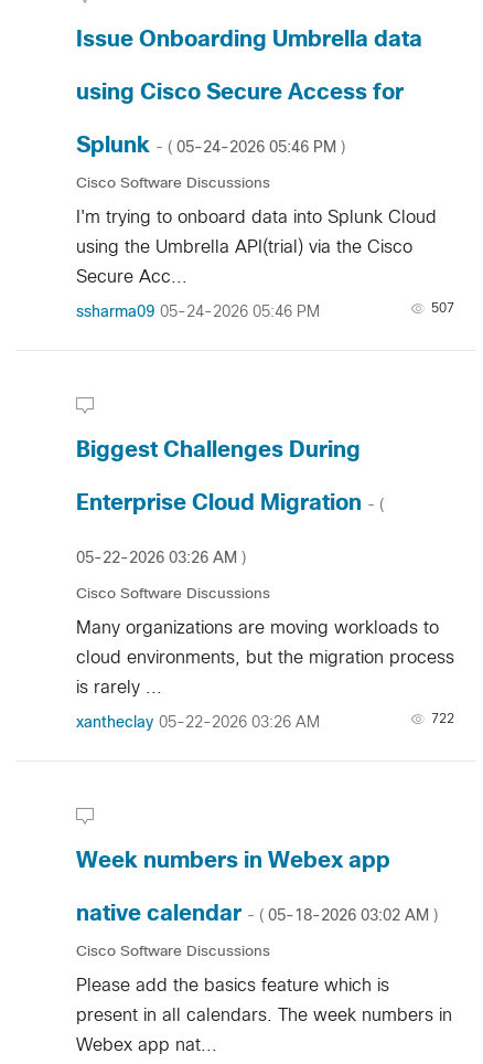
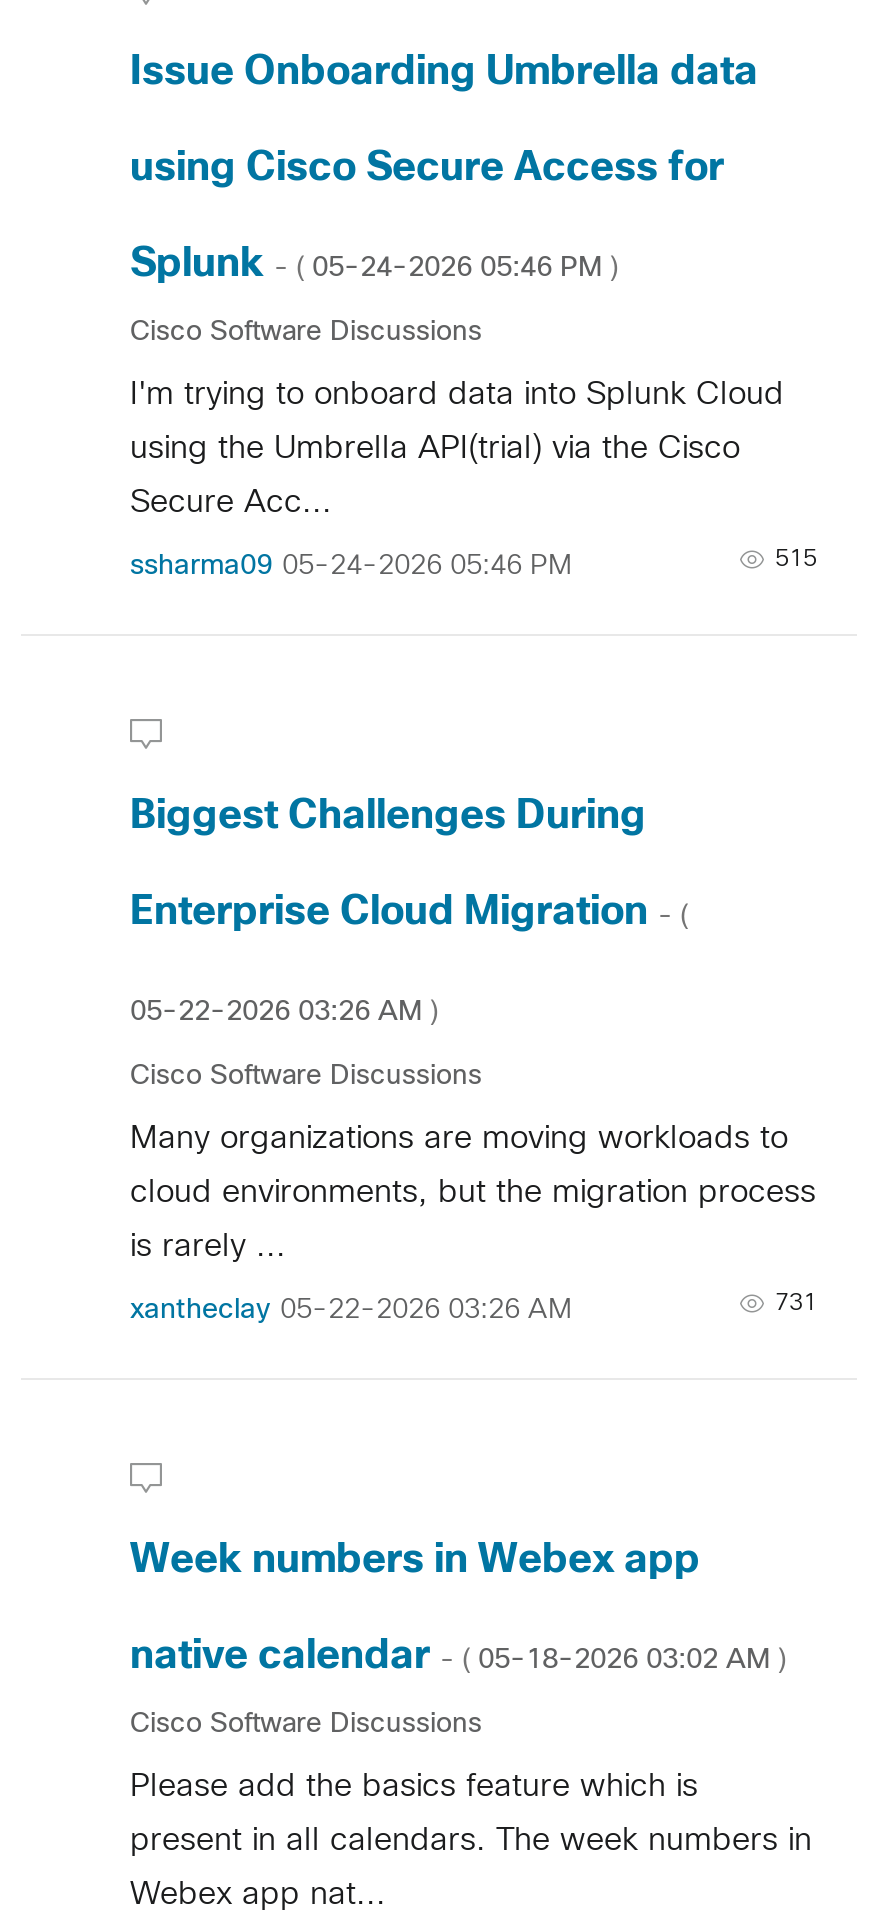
- 507
+ 515

- 722
+ 731
